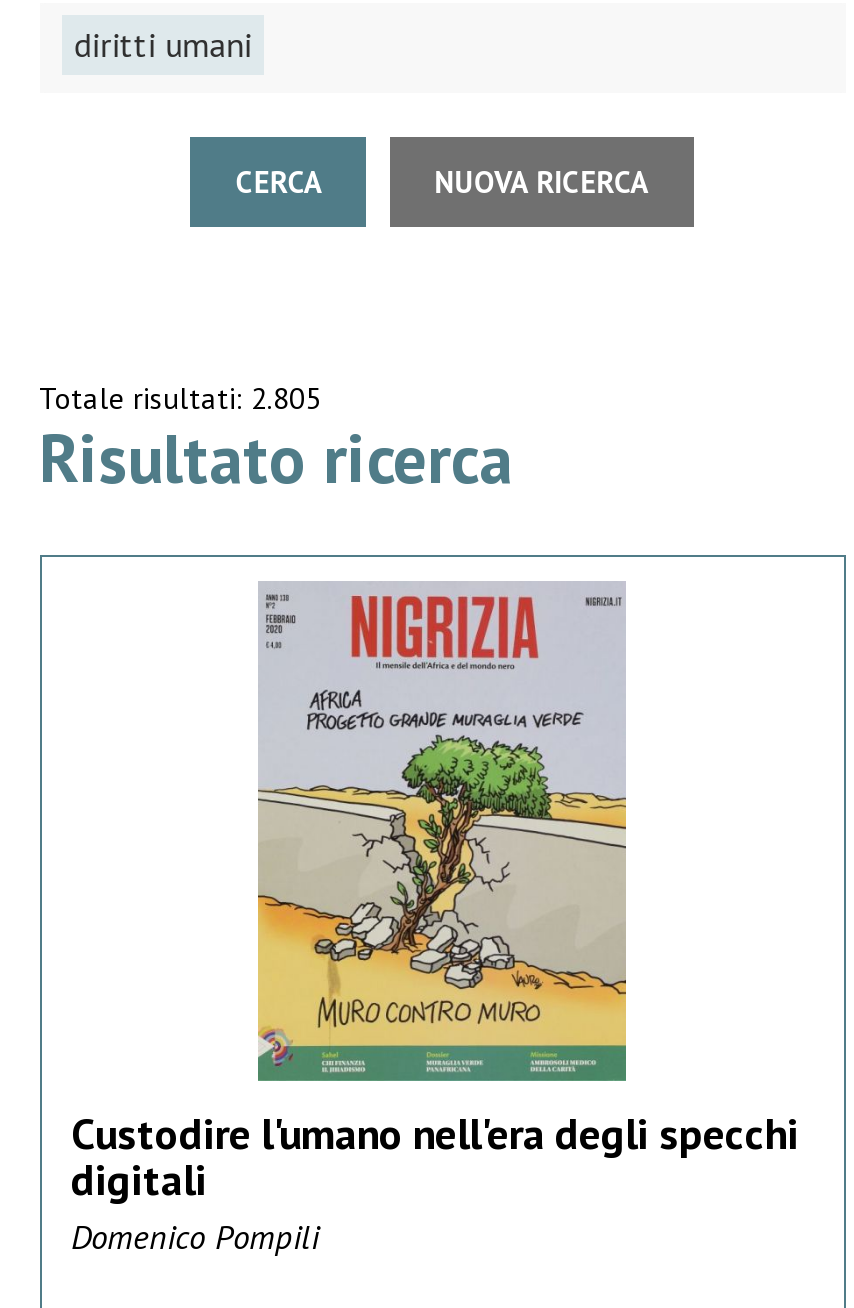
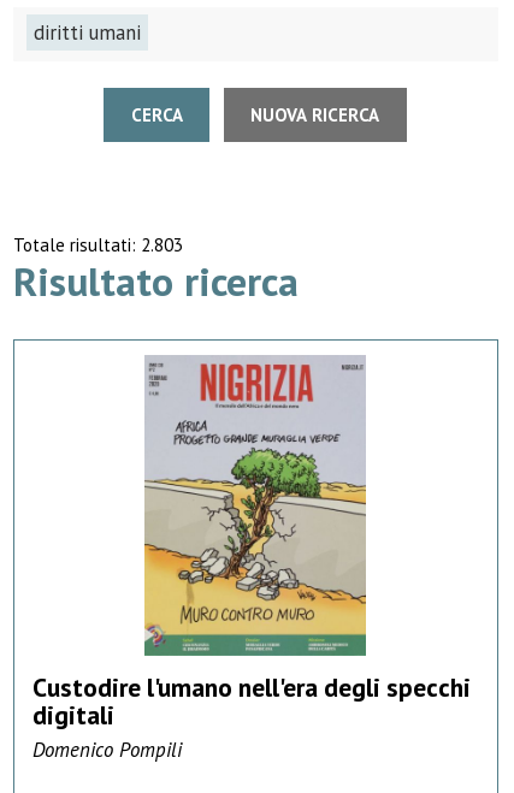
- Totale risultati: 2.805
+ Totale risultati: 2.803
